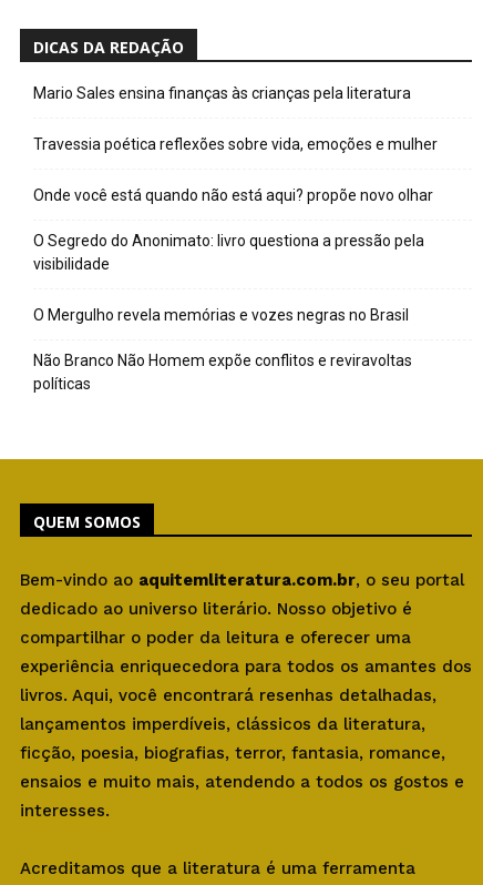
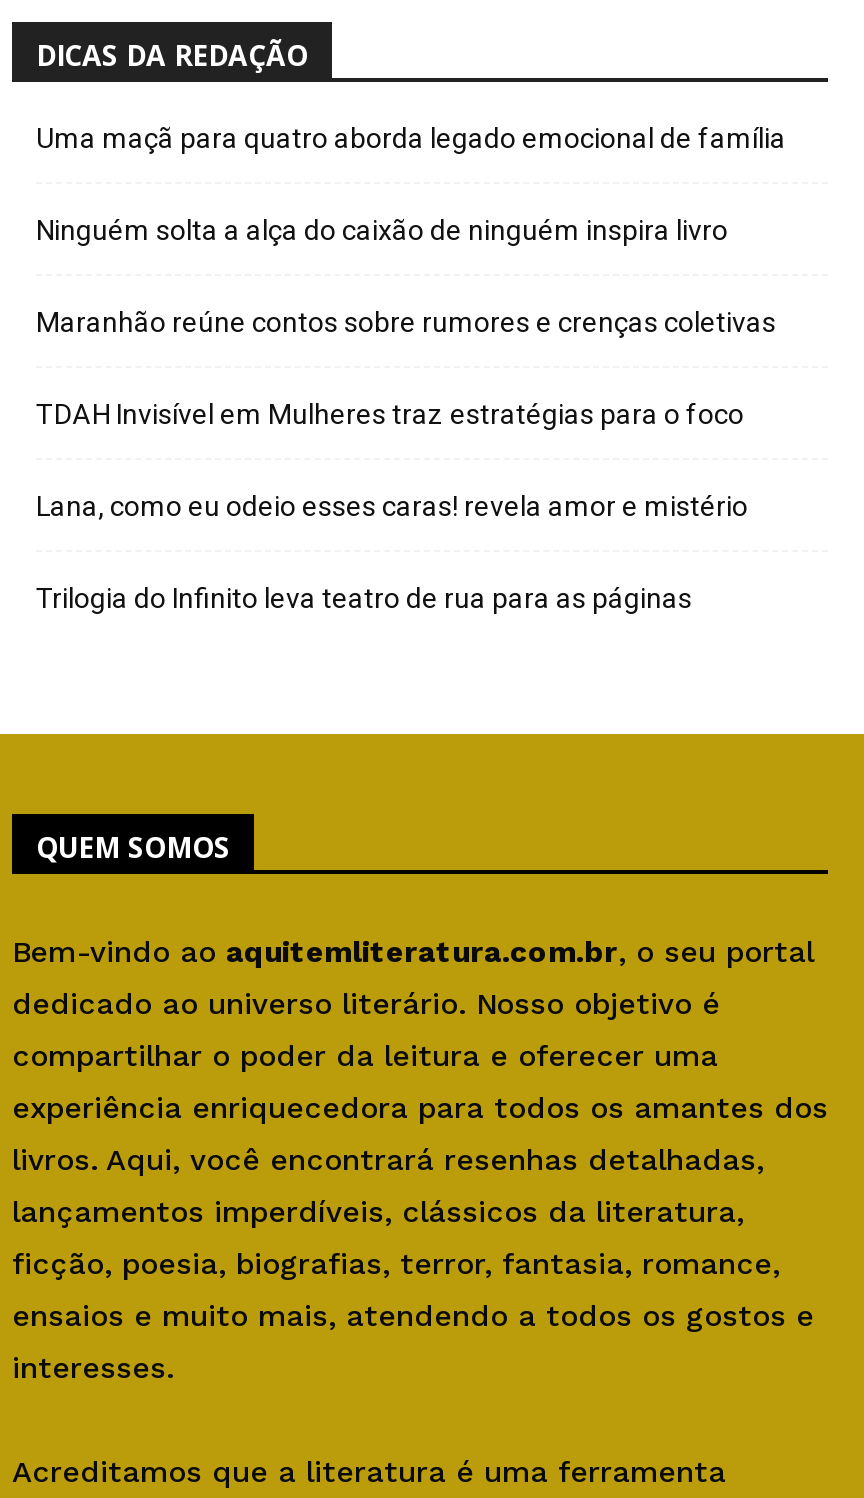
- Mario Sales ensina finanças às crianças pela literatura
+ Uma maçã para quatro aborda legado emocional de família

- Travessia poética reflexões sobre vida, emoções e mulher
+ Ninguém solta a alça do caixão de ninguém inspira livro

- Onde você está quando não está aqui? propõe novo olhar
+ Maranhão reúne contos sobre rumores e crenças coletivas

- O Segredo do Anonimato: livro questiona a pressão pela
- visibilidade
+ TDAH Invisível em Mulheres traz estratégias para o foco

- O Mergulho revela memórias e vozes negras no Brasil
+ Lana, como eu odeio esses caras! revela amor e mistério

- Não Branco Não Homem expõe conflitos e reviravoltas
- políticas
+ Trilogia do Infinito leva teatro de rua para as páginas
